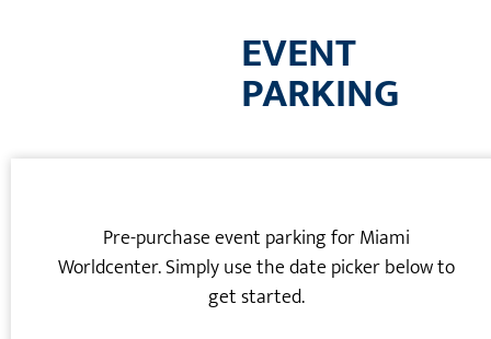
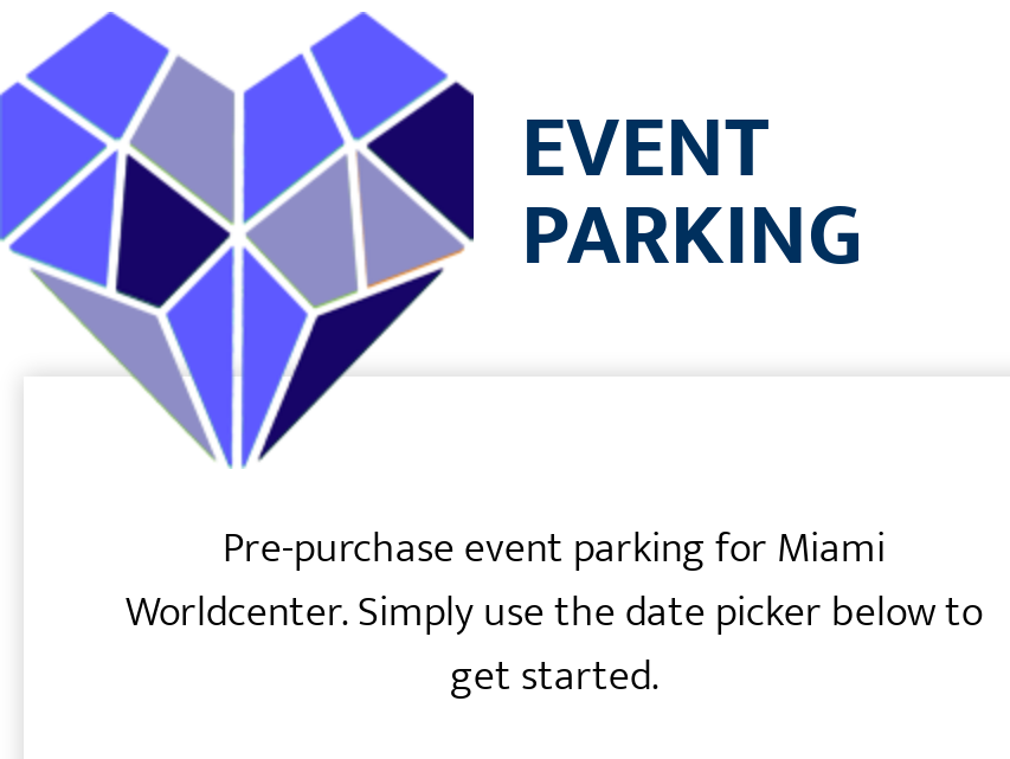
+ [image]
